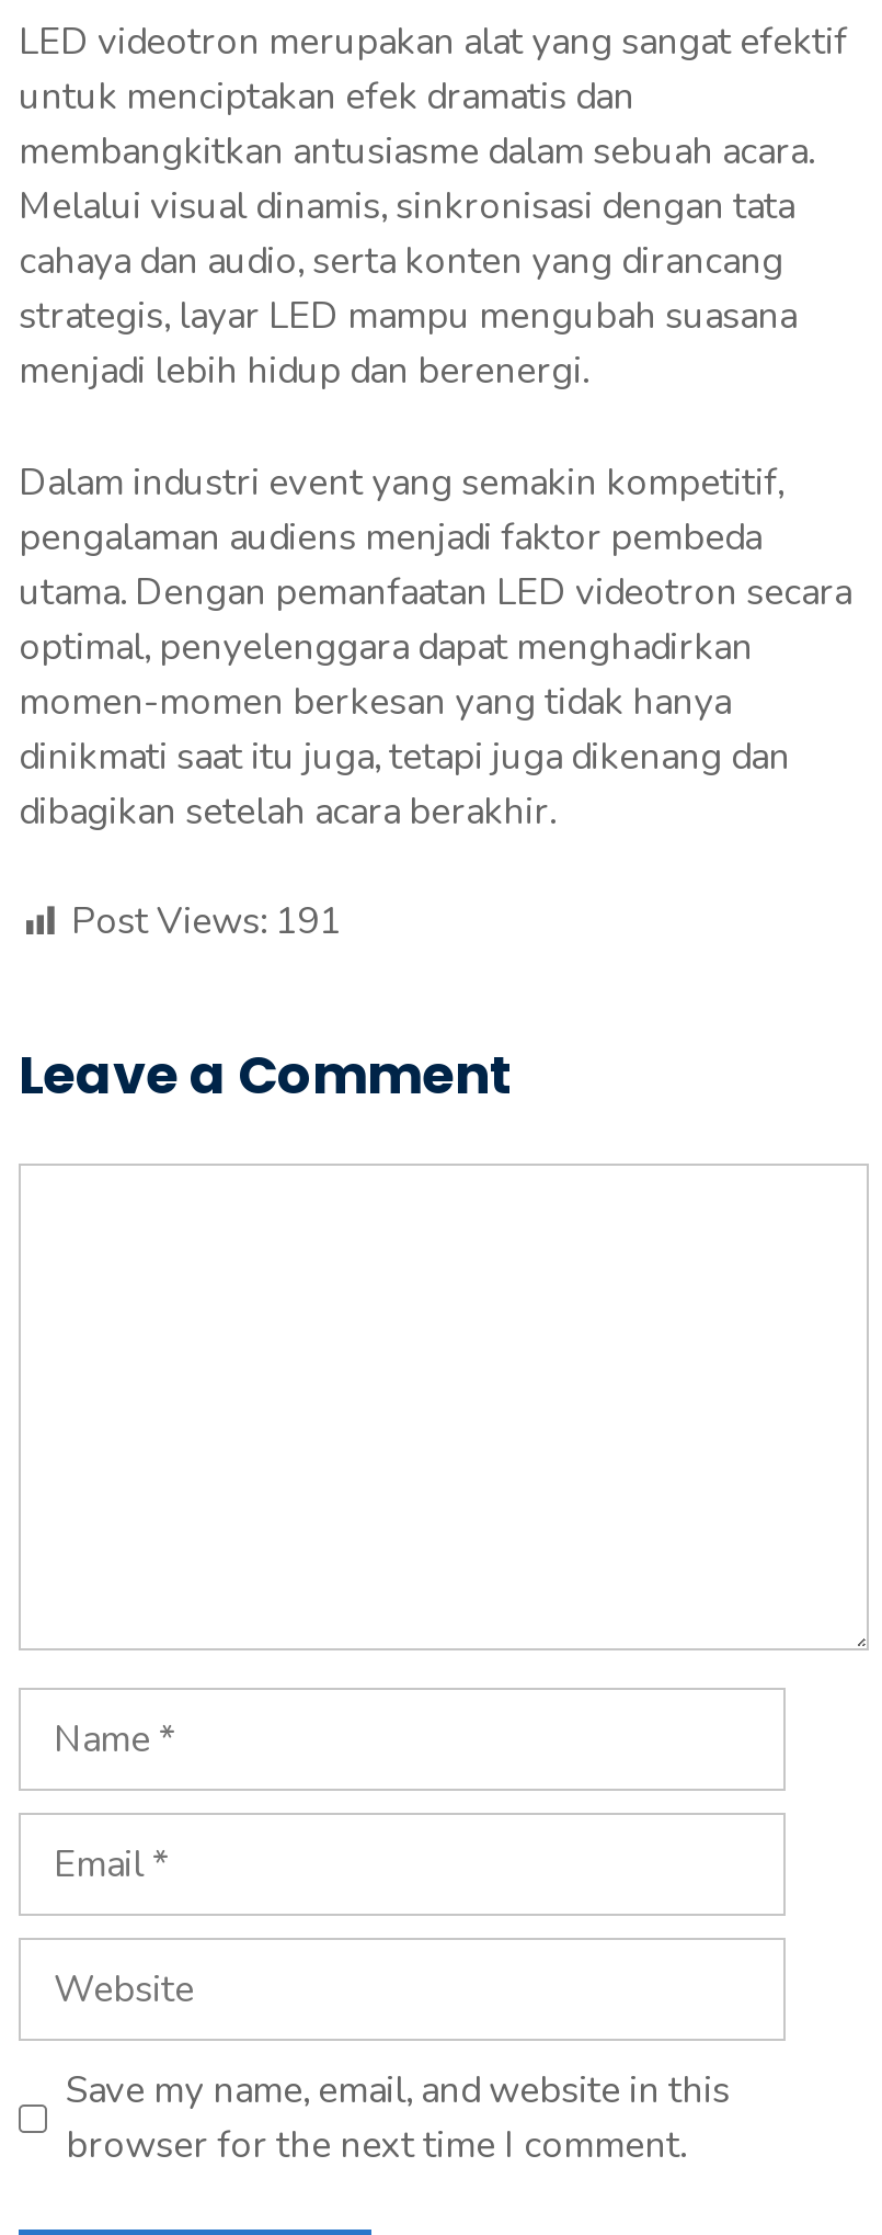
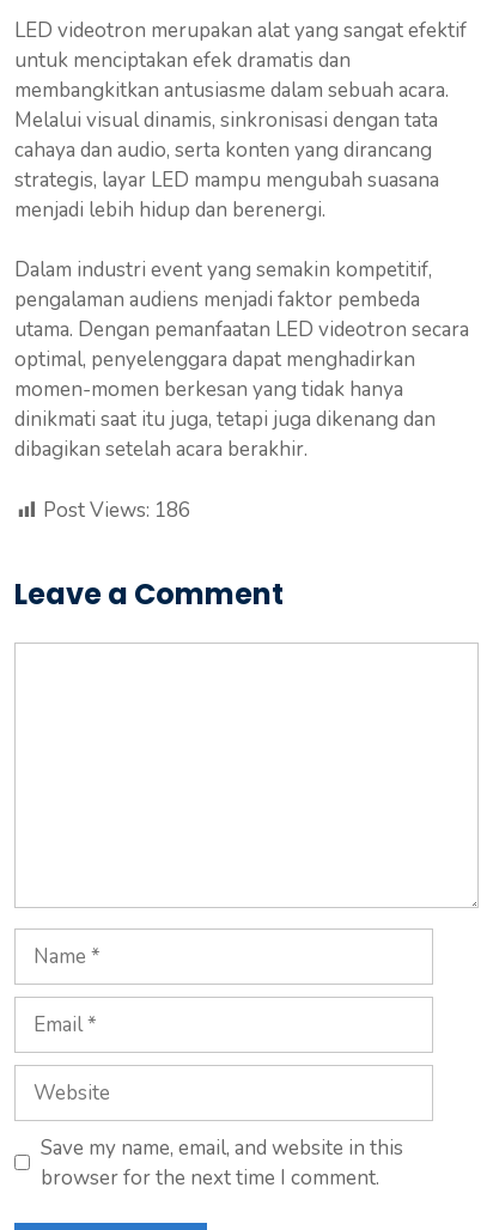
- Post Views: 191
+ Post Views: 186
